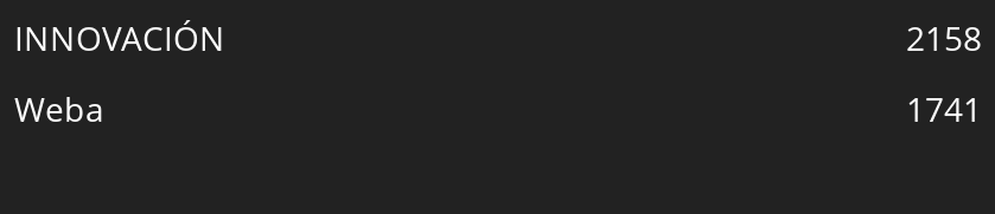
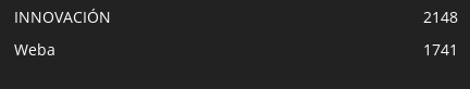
- 2158
+ 2148
